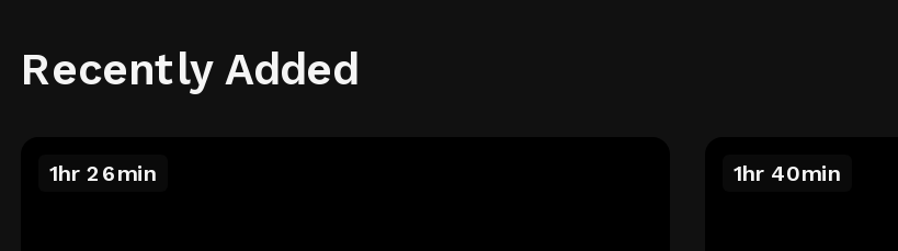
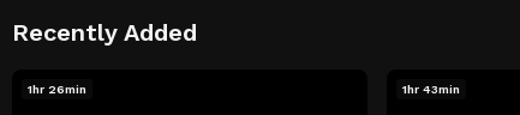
- 1hr 40min
+ 1hr 43min
